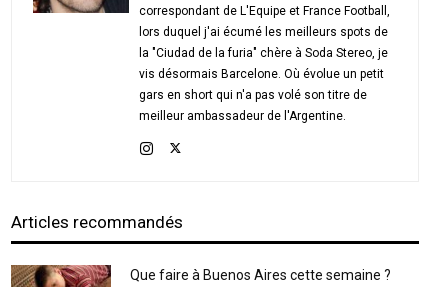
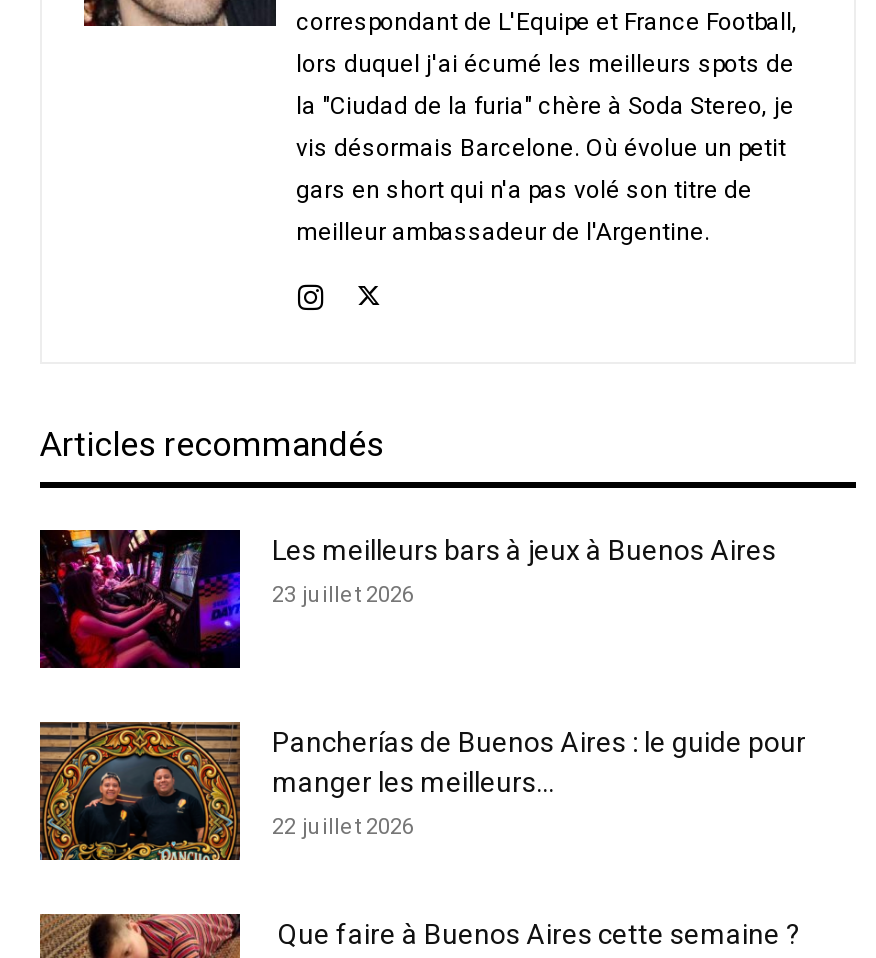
+ [image]
+ Les meilleurs bars à jeux à Buenos Aires
+ 23 juillet 2026

+ [image]
+ Pancherías de Buenos Aires : le guide pour
+ manger les meilleurs...
+ 22 juillet 2026
